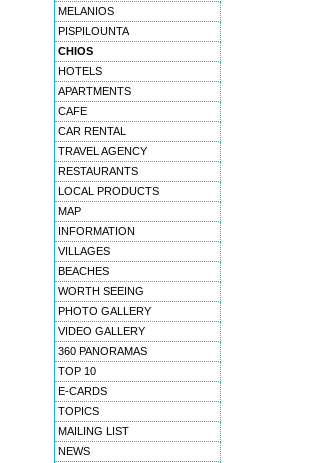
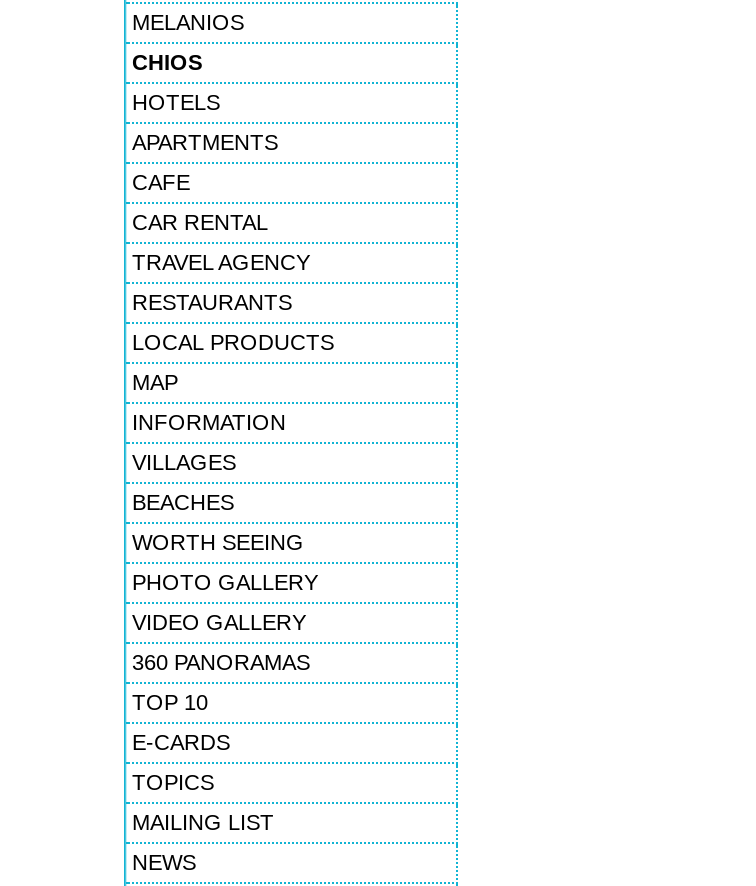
- PISPILOUNTA
